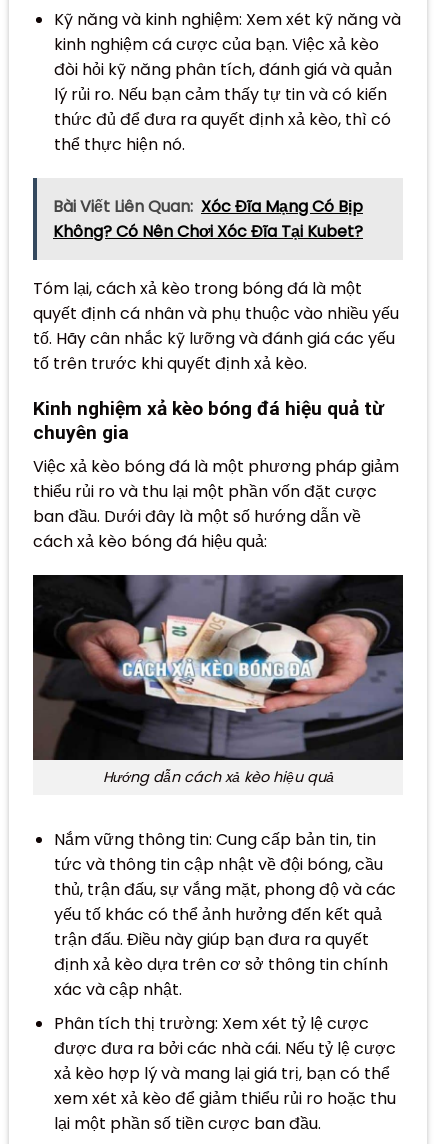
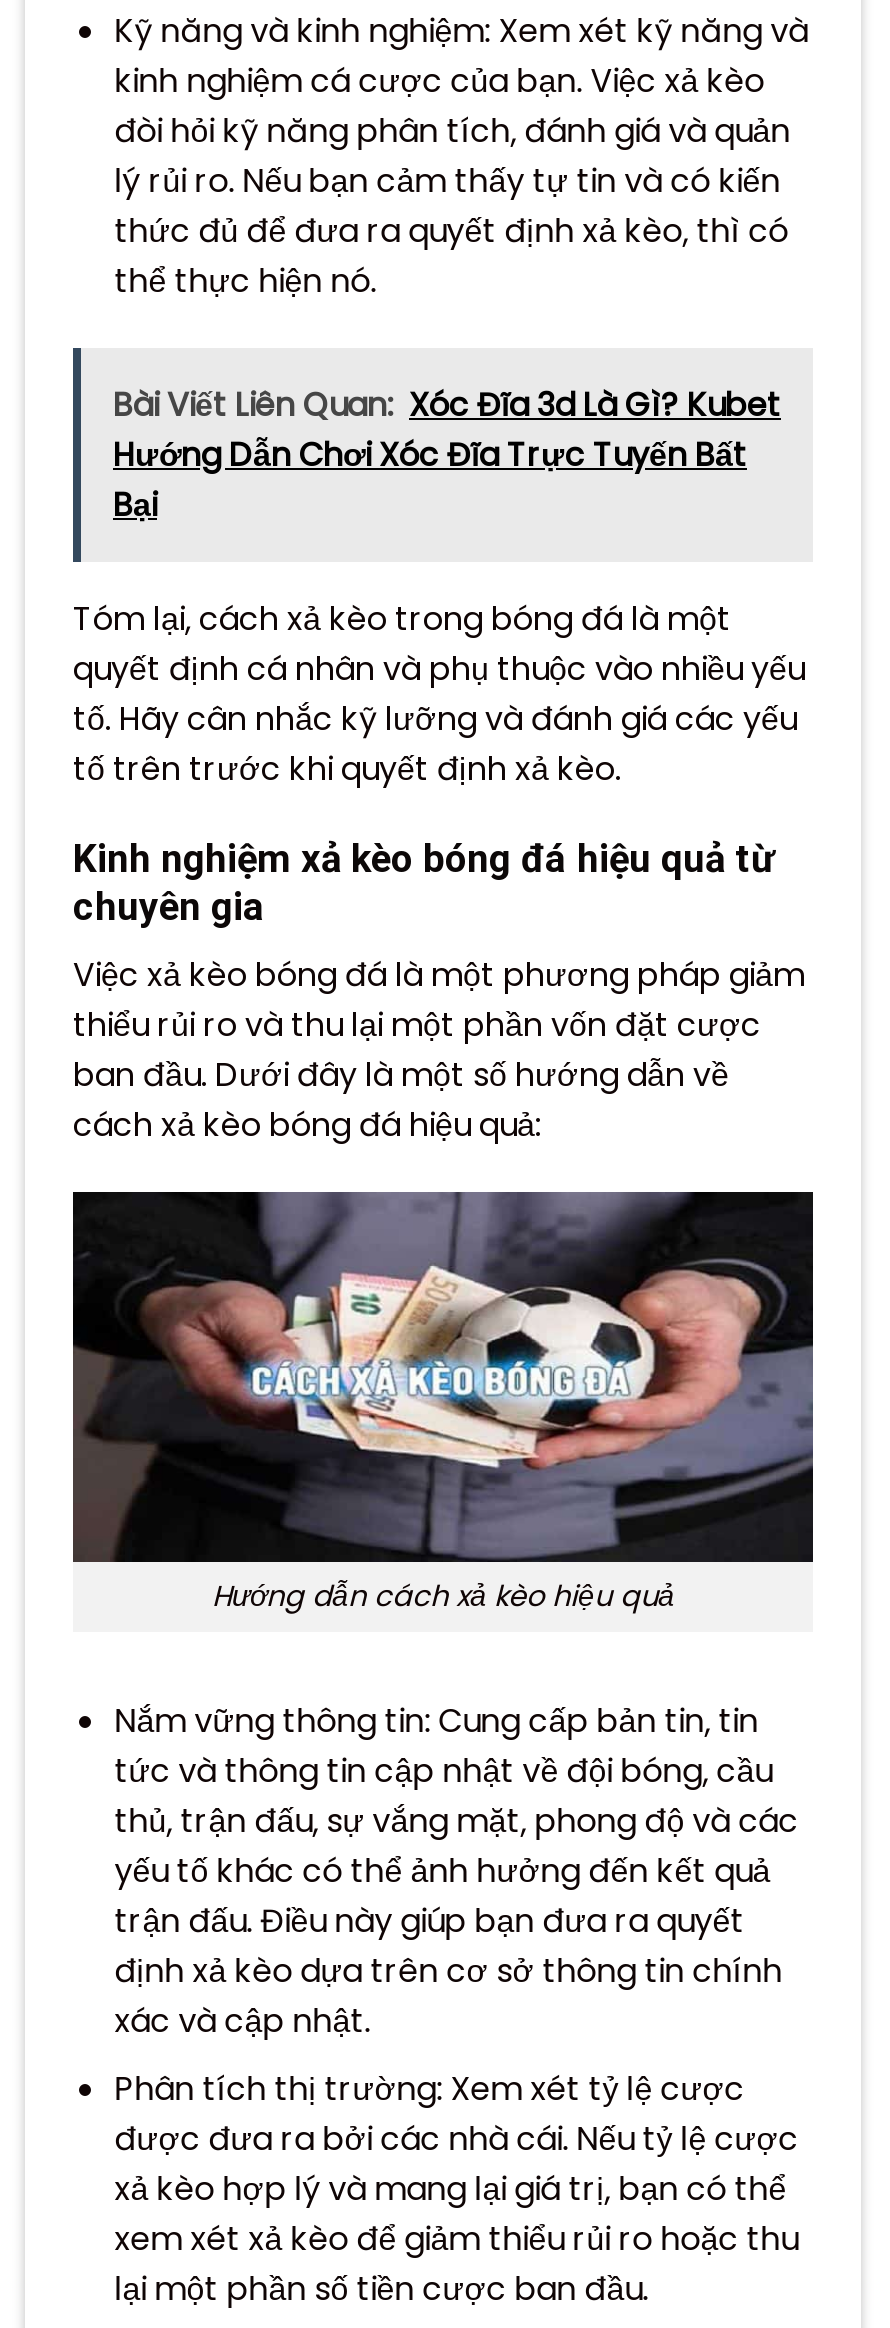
- Bài Viết Liên Quan: Xóc Đĩa Mạng Có Bịp
- Không? Có Nên Chơi Xóc Đĩa Tại Kubet?
+ Bài Viết Liên Quan: Xóc Đĩa 3d Là Gì? Kubet
+ Hướng Dẫn Chơi Xóc Đĩa Trực Tuyến Bất
+ Bại
